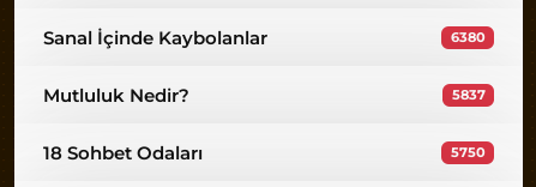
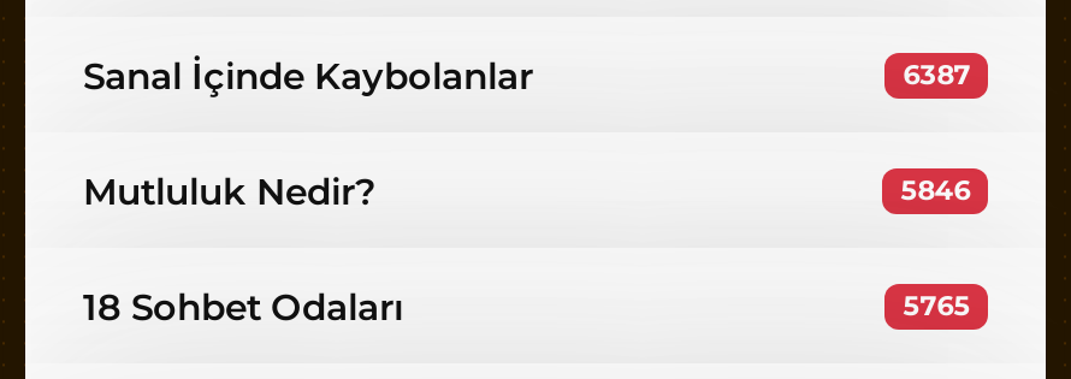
- 6380
+ 6387

- 5837
+ 5846

- 5750
+ 5765
